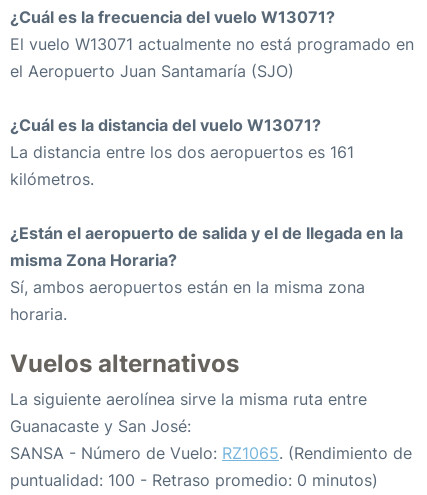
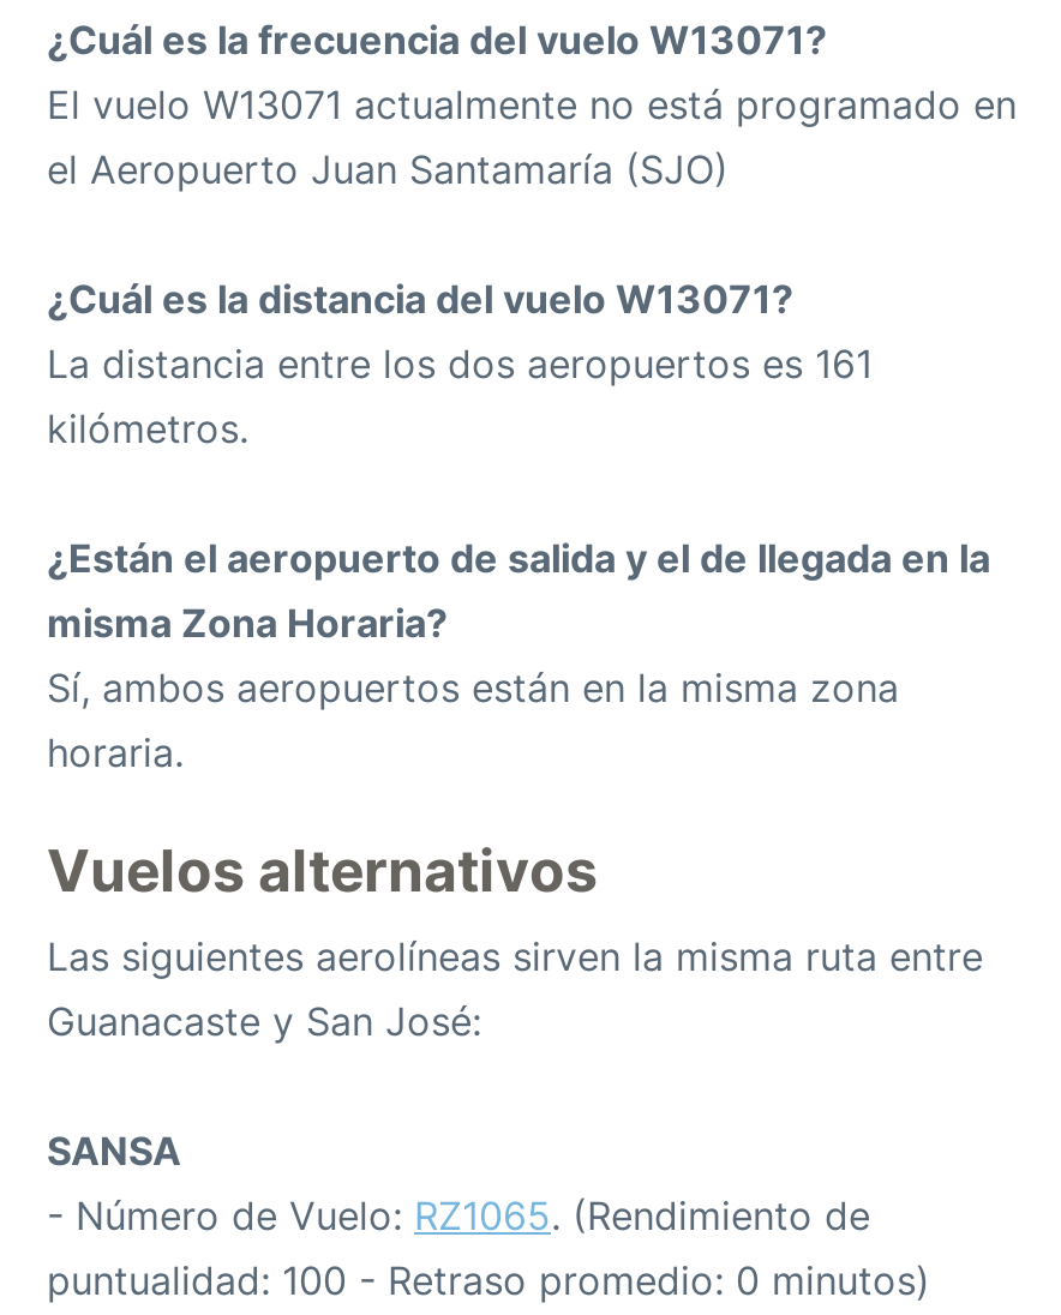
- La siguiente aerolínea sirve la misma ruta entre
+ Las siguientes aerolíneas sirven la misma ruta entre
